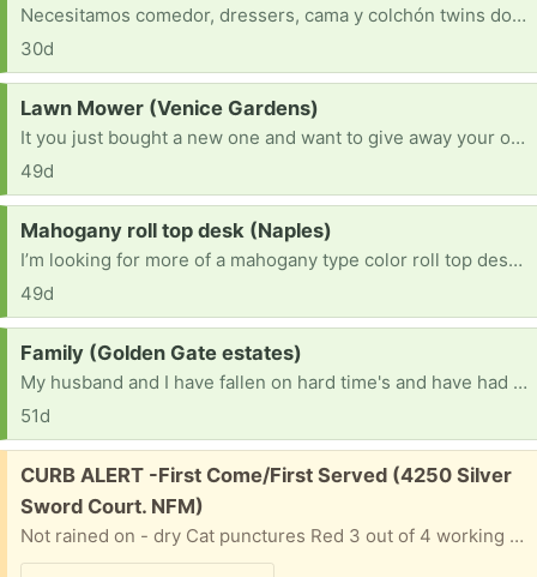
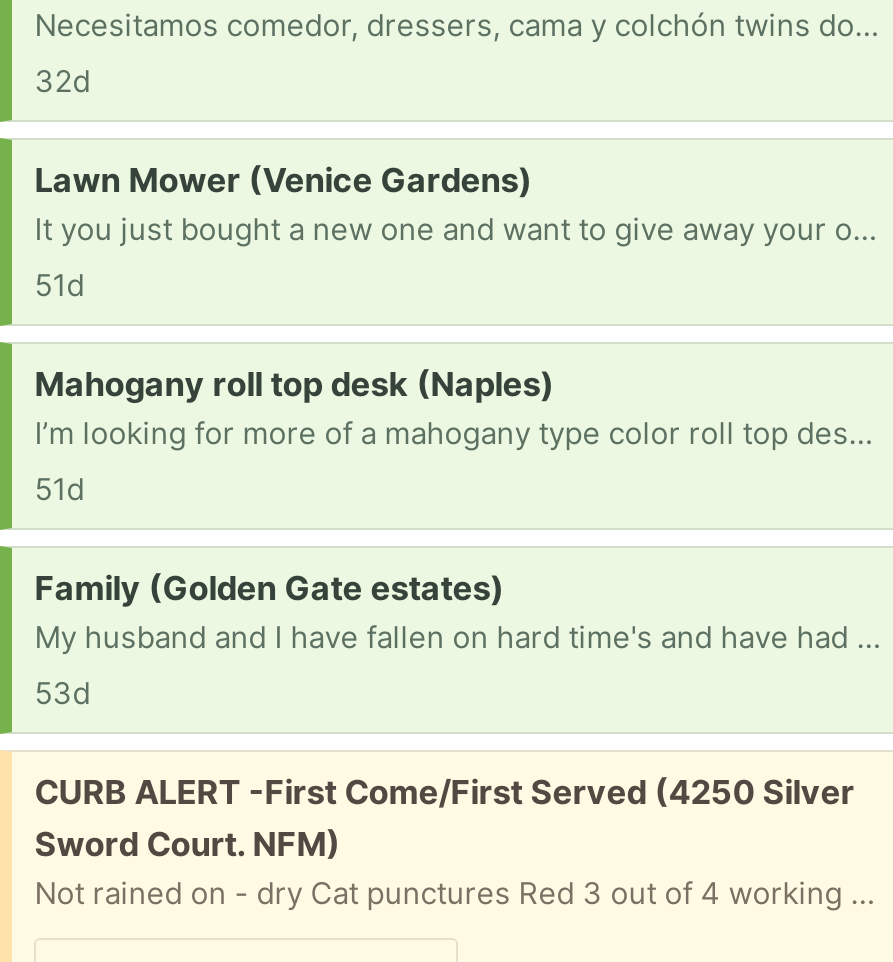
- 30d
+ 32d

- 49d
+ 51d

- 49d
+ 51d

- 51d
+ 53d
